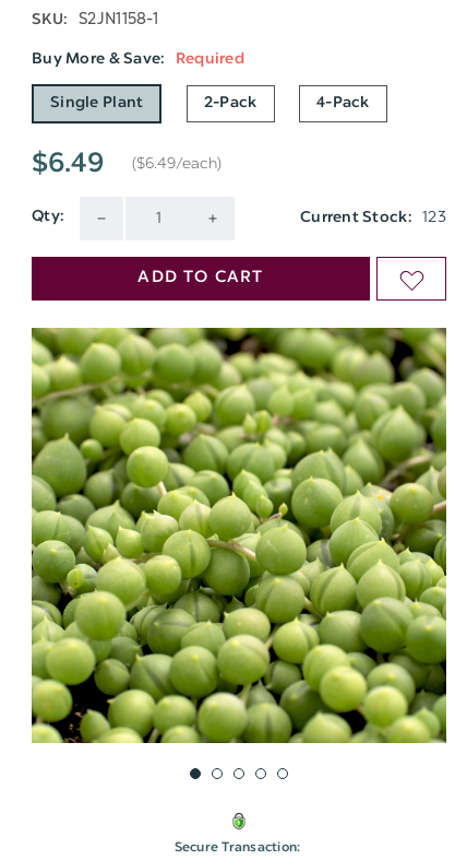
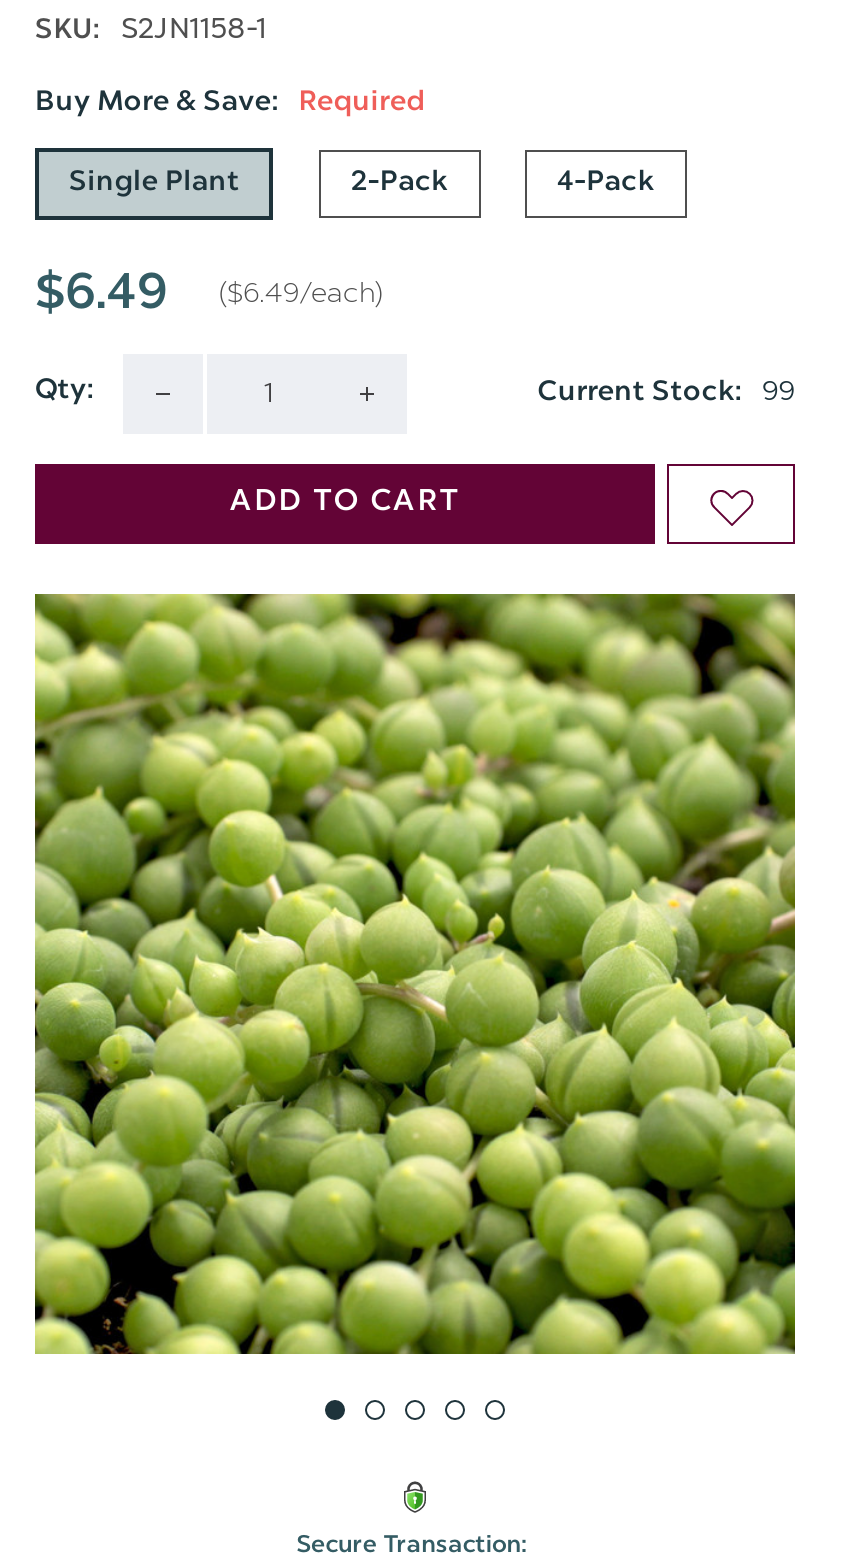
- Current Stock: 123
+ Current Stock: 99
